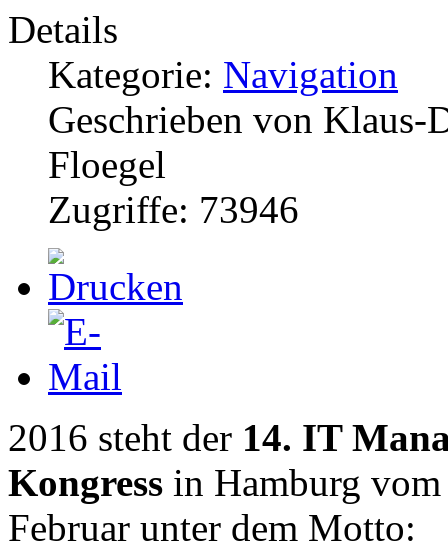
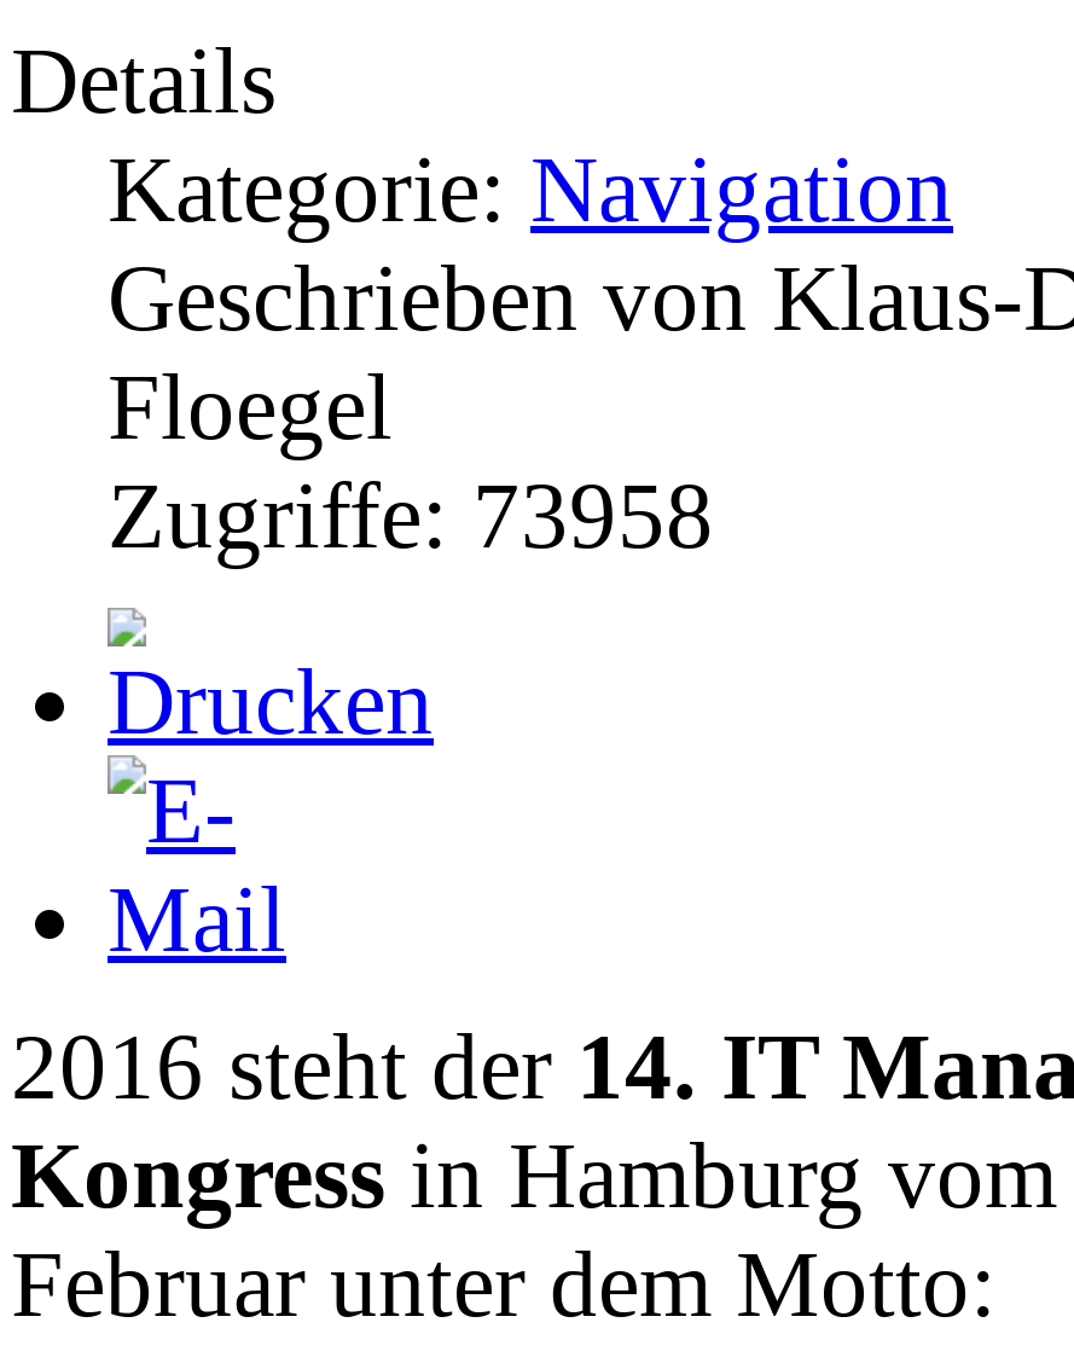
- Zugriffe: 73946
+ Zugriffe: 73958
